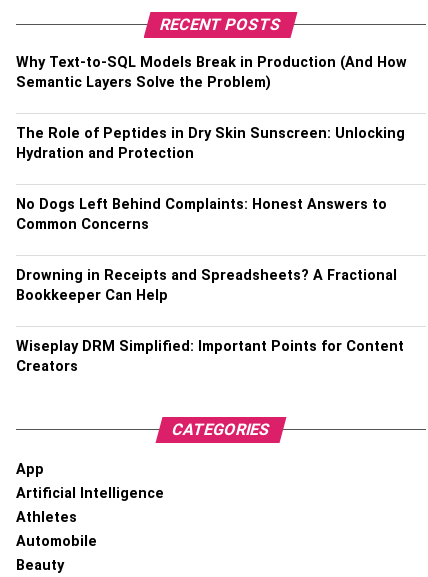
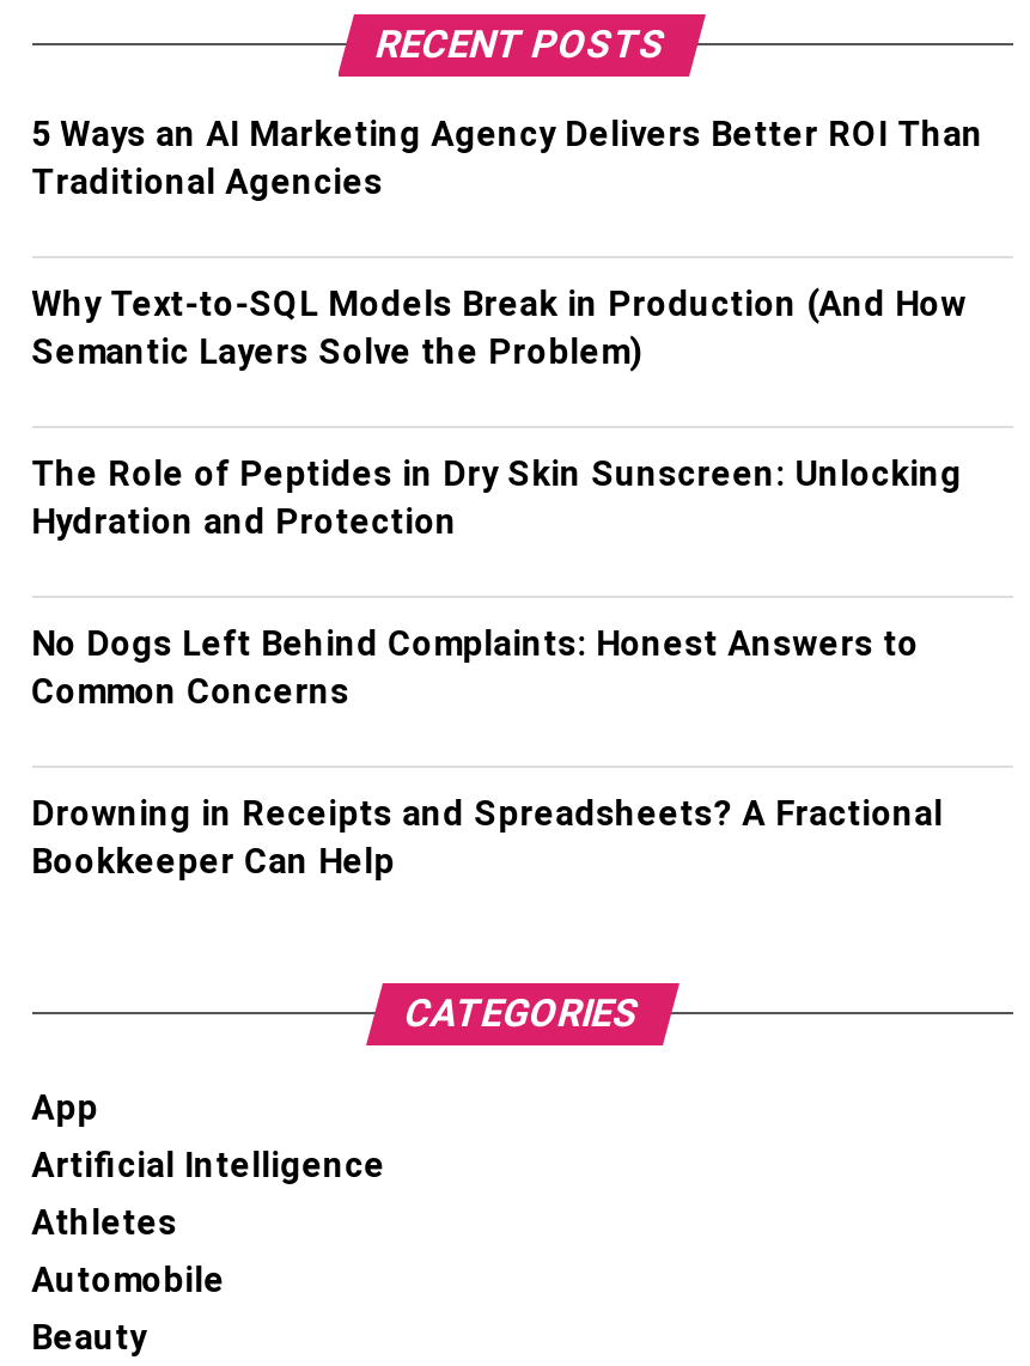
+ 5 Ways an AI Marketing Agency Delivers Better ROI Than
+ Traditional Agencies

moved down: Why Text-to-SQL Models Break in Production (And How | Semantic Layers Solve the Problem) | The Role of Peptides in Dry Skin Sunscreen: Unlocking | Hydration and Protection | No Dogs Left Behind Complaints: Honest Answers to | Common Concerns | Drowning in Receipts and Spreadsheets? A Fractional | Bookkeeper Can Help

- Wiseplay DRM Simplified: Important Points for Content
- Creators
